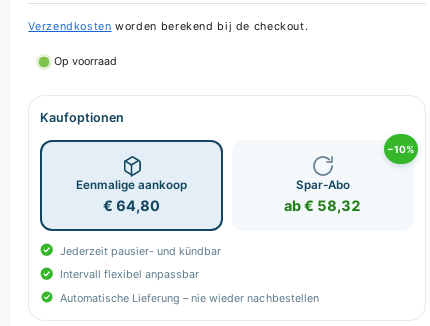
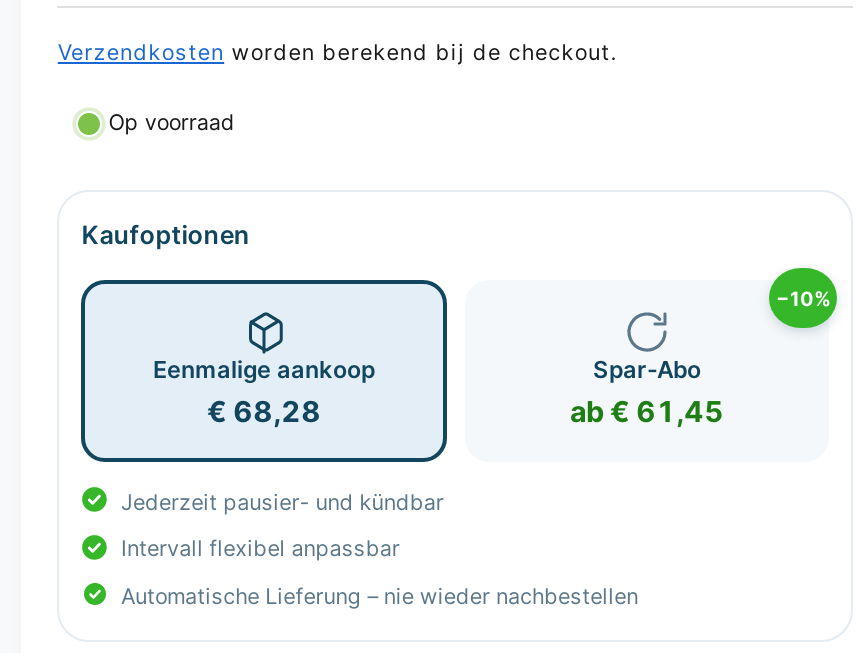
- € 64,80
+ € 68,28

- ab € 58,32
+ ab € 61,45
